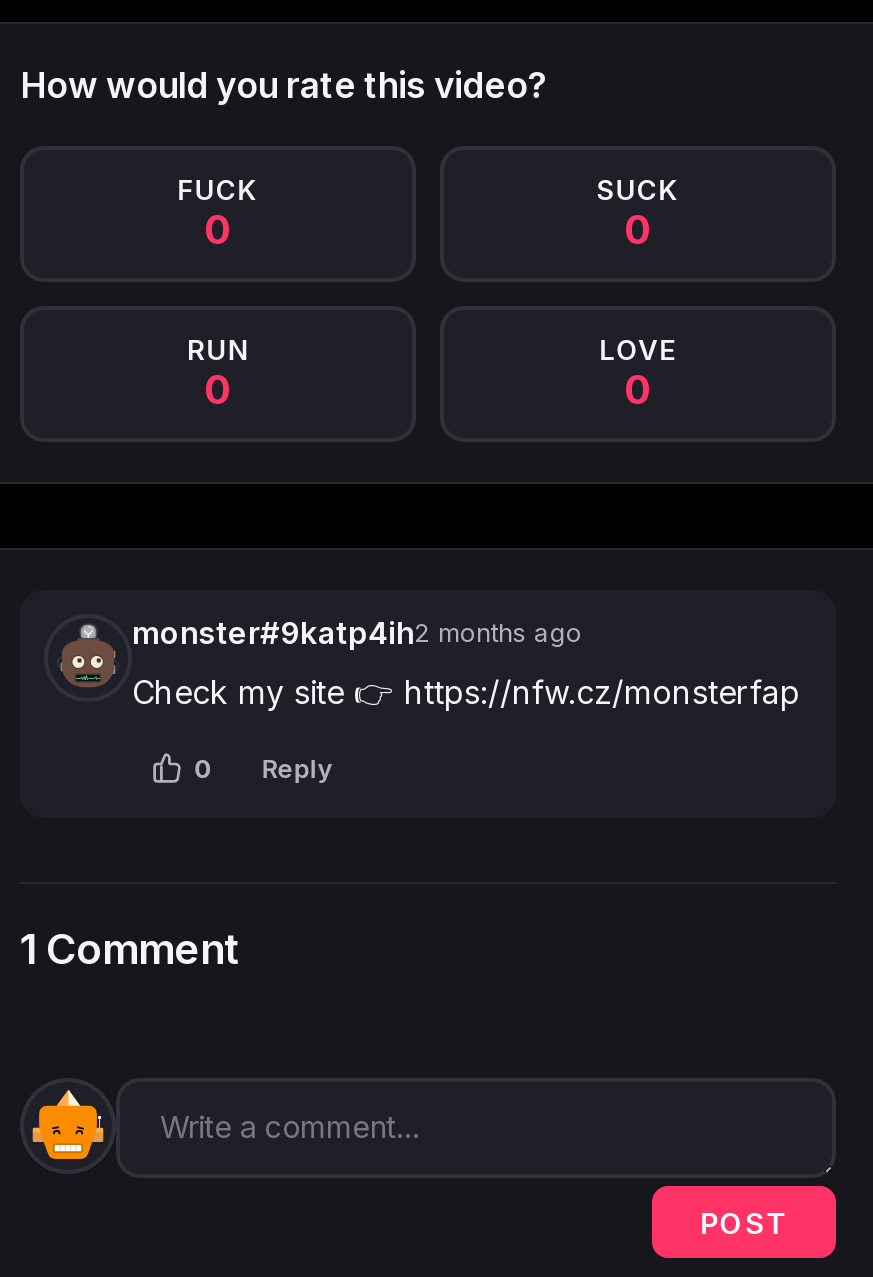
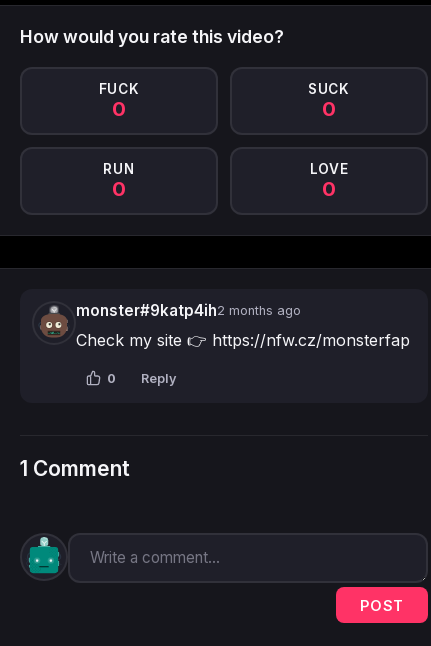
- [image]
+ [image]
